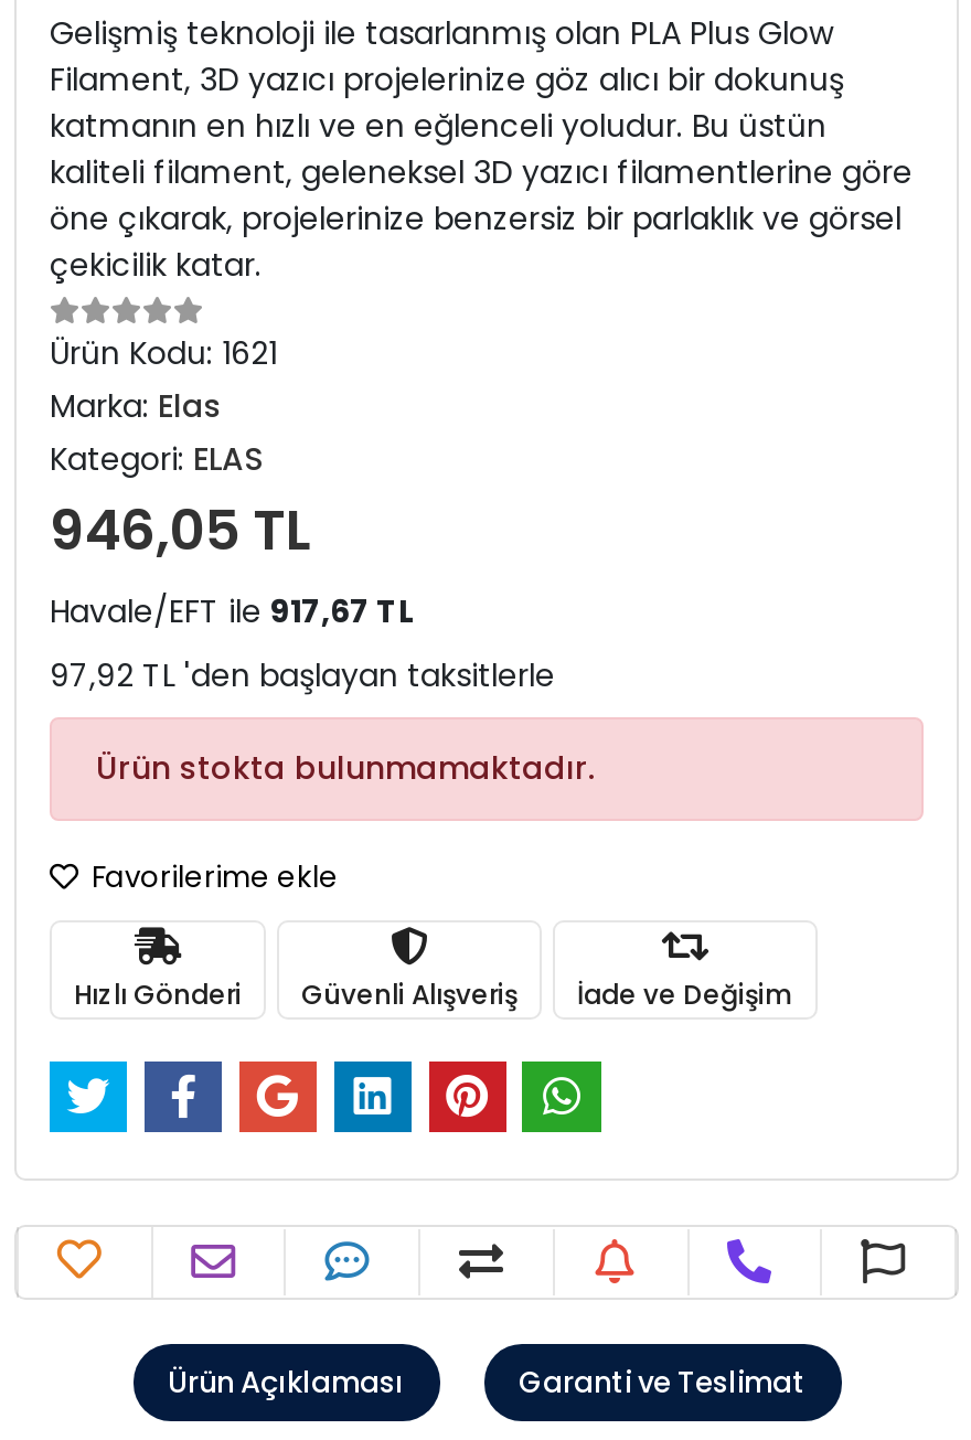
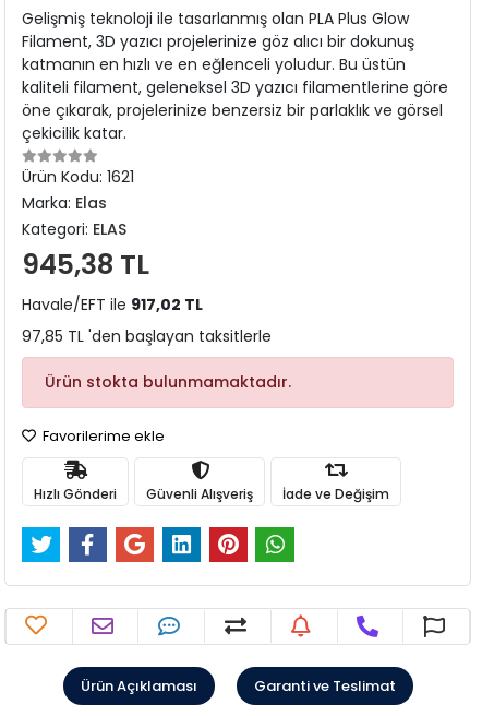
- 946,05 TL
+ 945,38 TL

- Havale/EFT ile 917,67 TL
+ Havale/EFT ile 917,02 TL

- 97,92 TL 'den başlayan taksitlerle
+ 97,85 TL 'den başlayan taksitlerle
